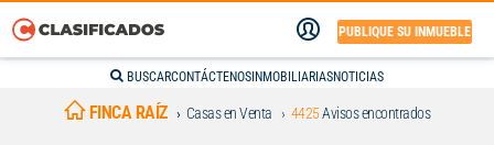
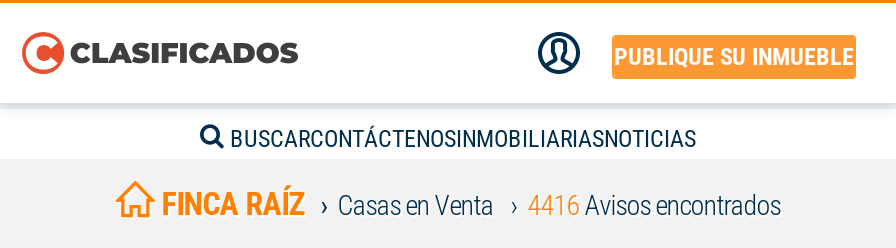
- 4425 Avisos encontrados
+ 4416 Avisos encontrados
